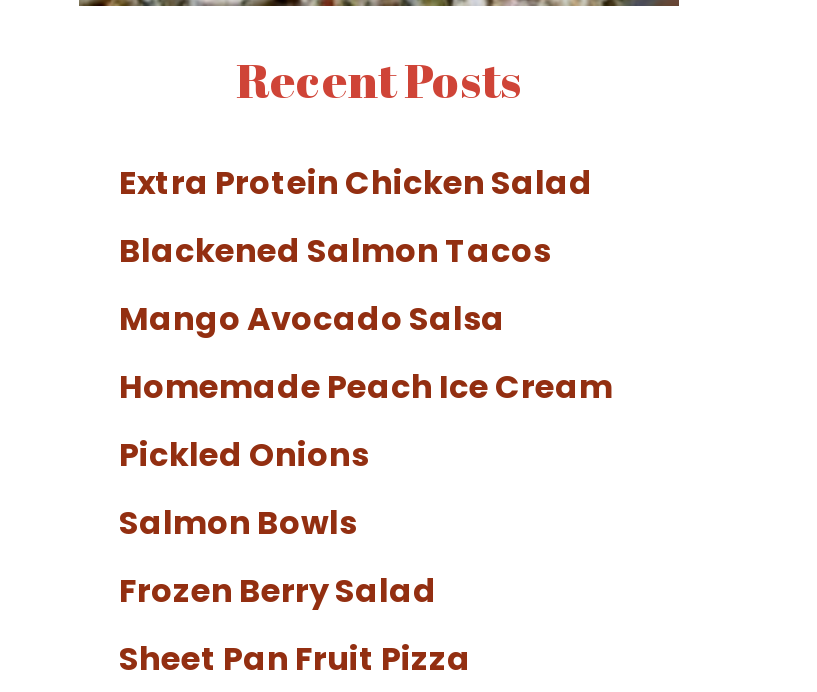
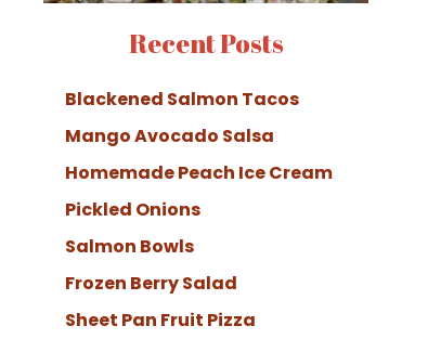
- Extra Protein Chicken Salad
